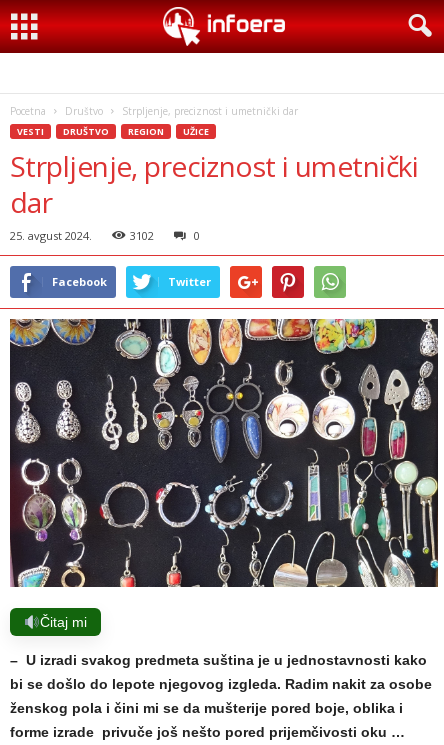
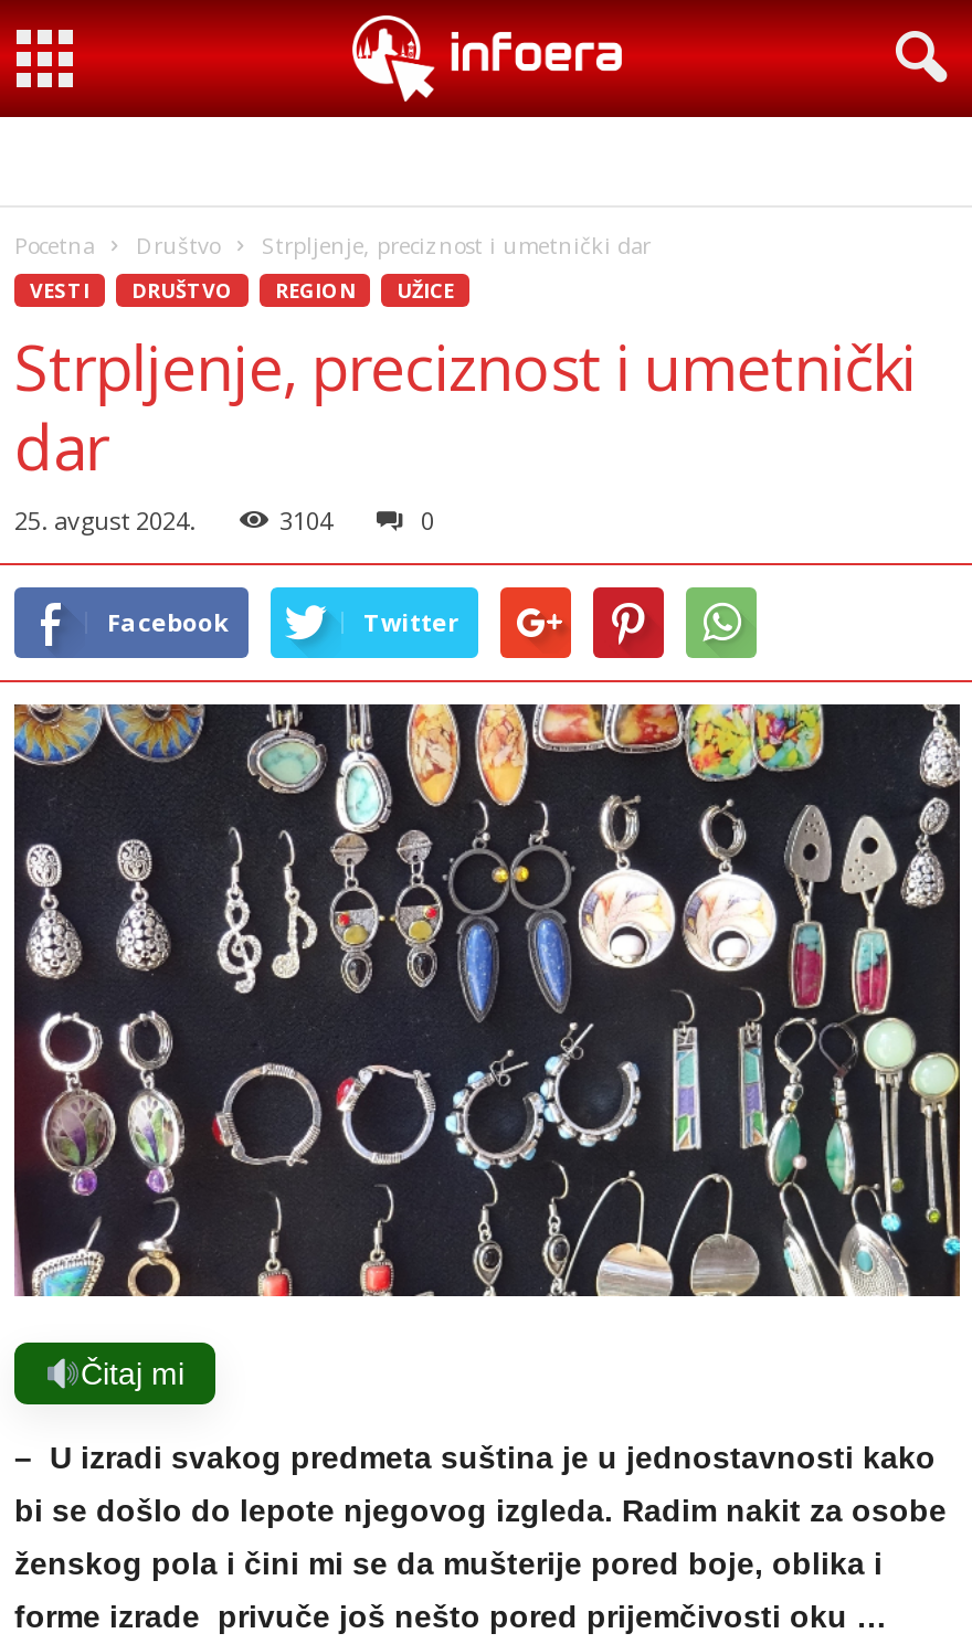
- 3102
+ 3104
